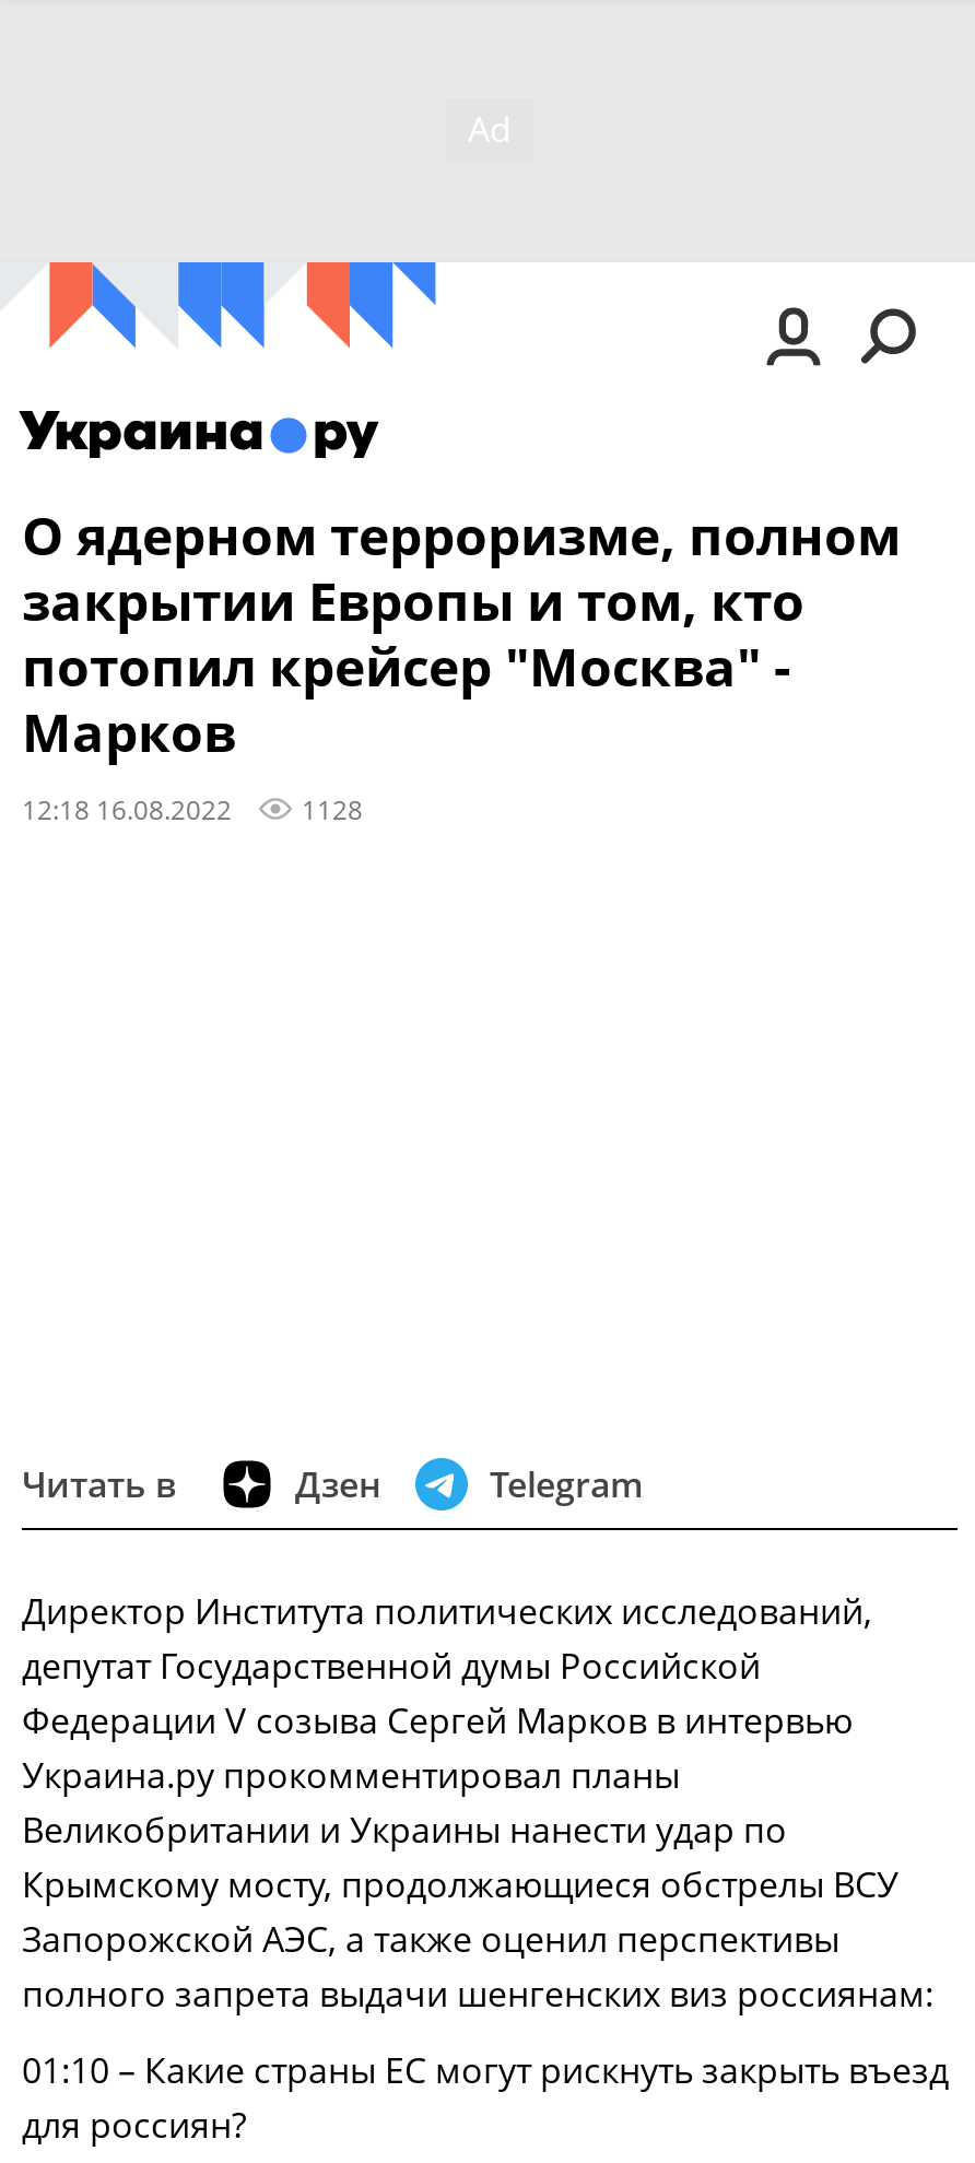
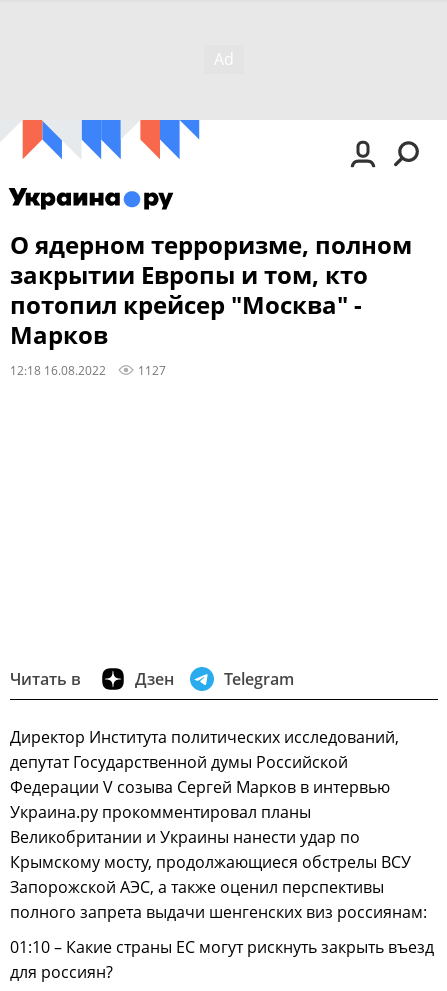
- 12:18 16.08.2022 1128
+ 12:18 16.08.2022 1127
